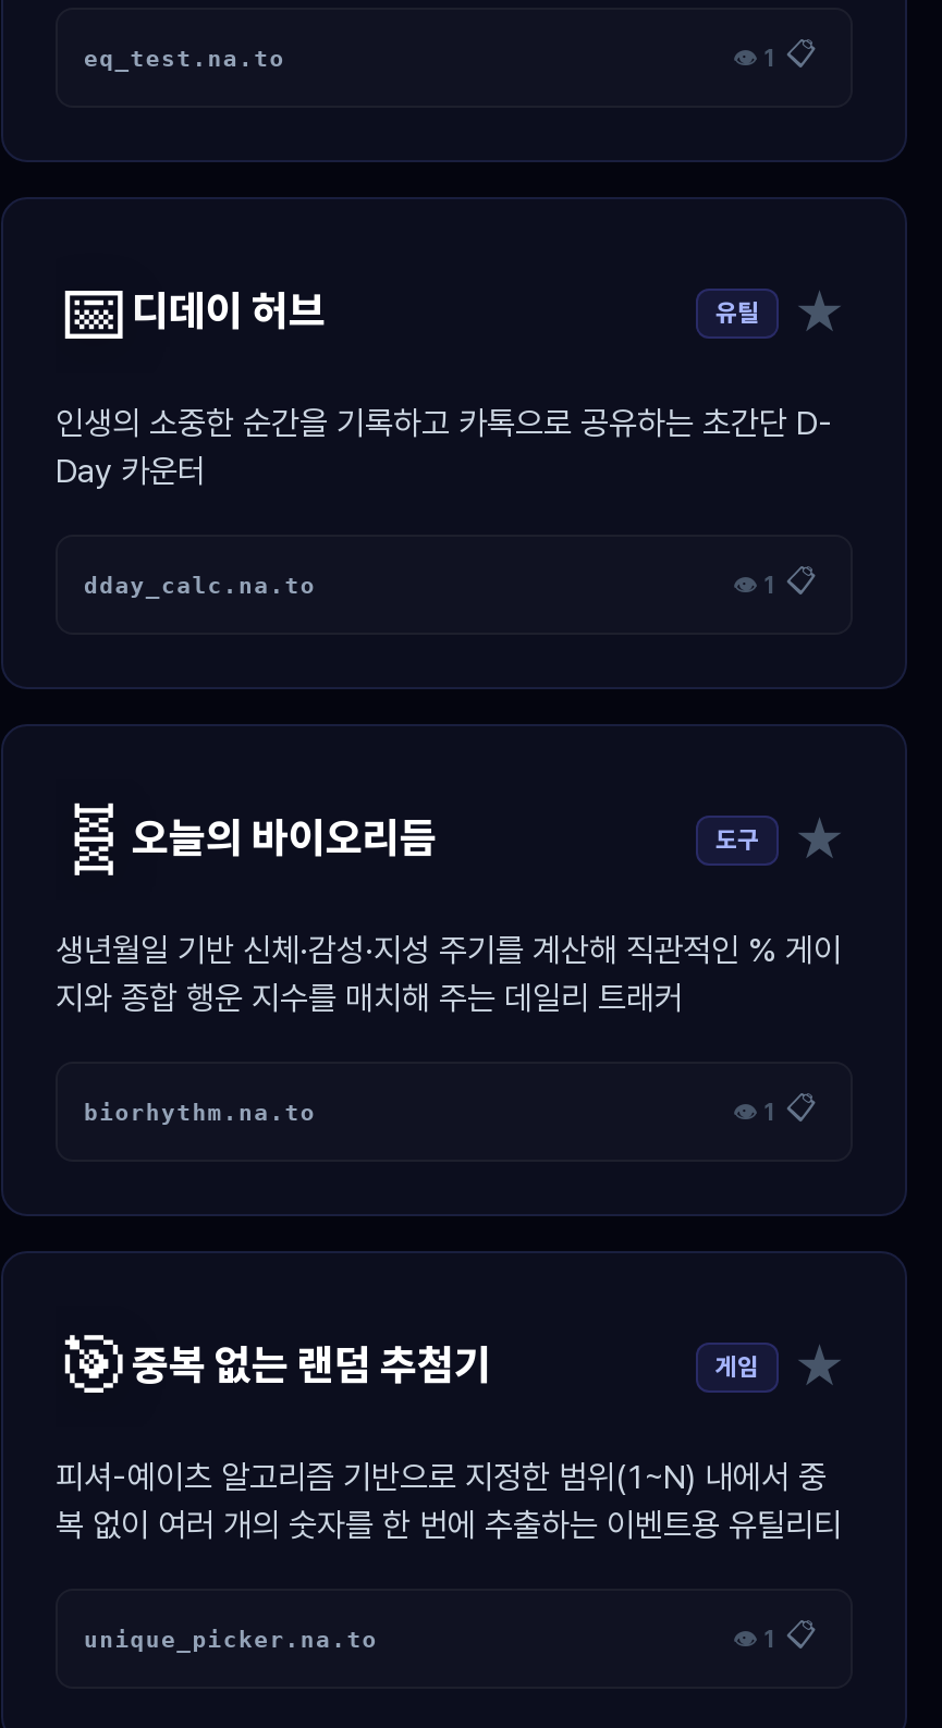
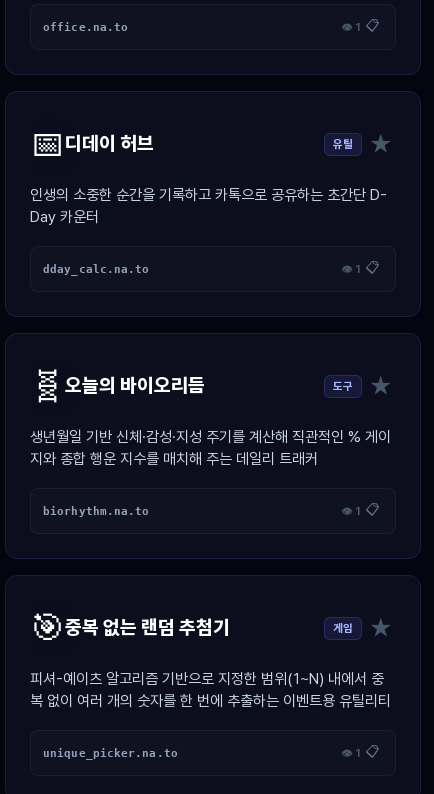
- eq_test.na.to
+ office.na.to
